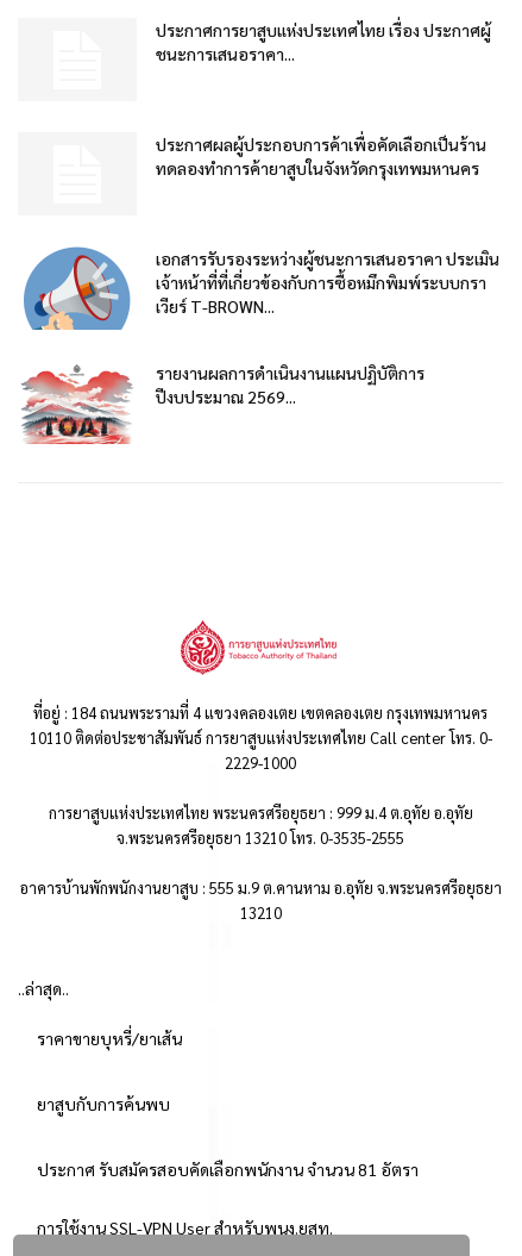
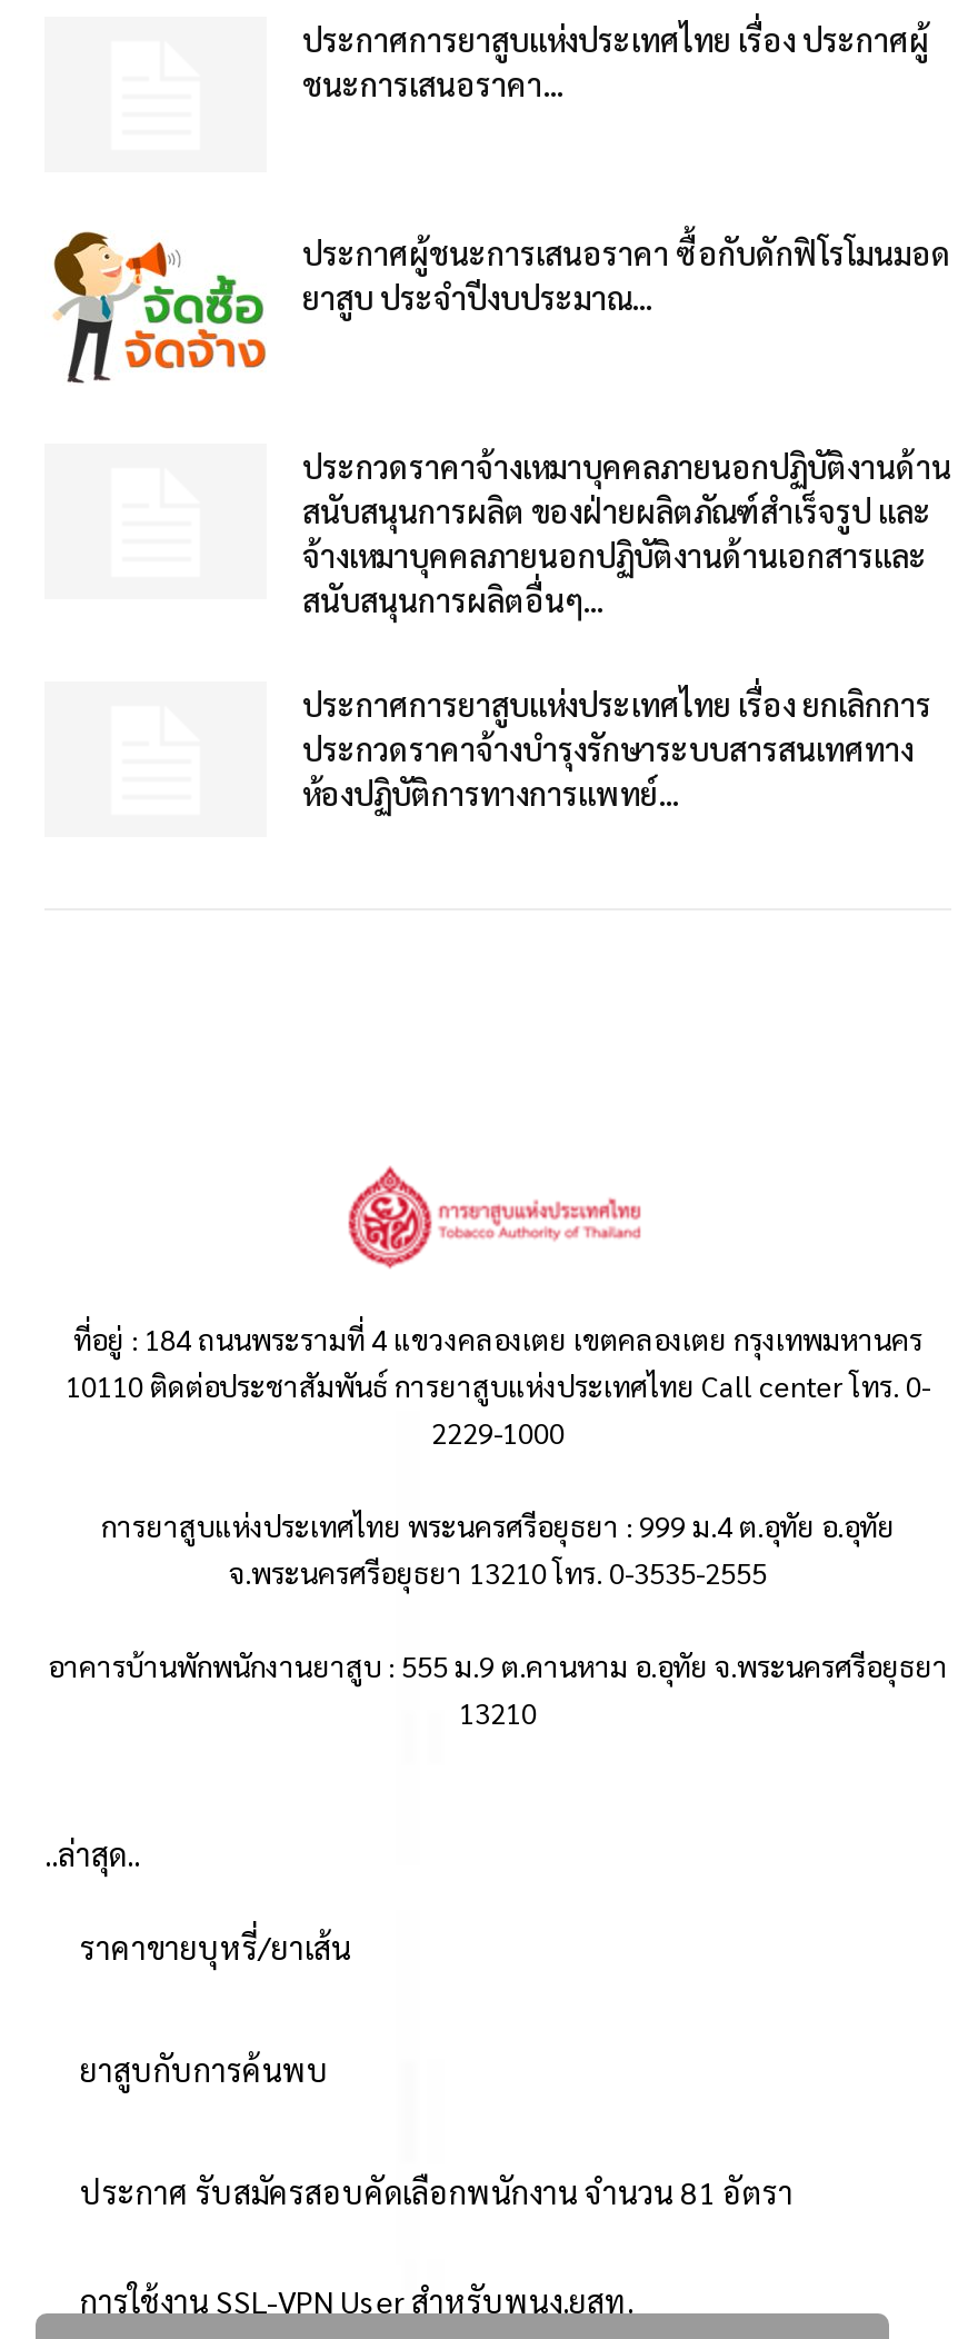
+ [image]

- ประกาศผลผู้ประกอบการค้าเพื่อคัดเลือกเป็นร้าน
- ทดลองทำการค้ายาสูบในจังหวัดกรุงเทพมหานคร
+ ประกาศผู้ชนะการเสนอราคา ซื้อกับดักฟิโรโมนมอด
+ ยาสูบ ประจำปีงบประมาณ...

- [image]

- เอกสารรับรองระหว่างผู้ชนะการเสนอราคา ประเมิน
- เจ้าหน้าที่ที่เกี่ยวข้องกับการซื้อหมึกพิมพ์ระบบกรา
- เวียร์ T-BROWN...
+ ประกวดราคาจ้างเหมาบุคคลภายนอกปฏิบัติงานด้าน
+ สนับสนุนการผลิต ของฝ่ายผลิตภัณฑ์สำเร็จรูป และ
+ จ้างเหมาบุคคลภายนอกปฏิบัติงานด้านเอกสารและ
+ สนับสนุนการผลิตอื่นๆ...

- [image]

- รายงานผลการดำเนินงานแผนปฏิบัติการ
- ปีงบประมาณ 2569...
+ ประกาศการยาสูบแห่งประเทศไทย เรื่อง ยกเลิกการ
+ ประกวดราคาจ้างบำรุงรักษาระบบสารสนเทศทาง
+ ห้องปฏิบัติการทางการแพทย์...
